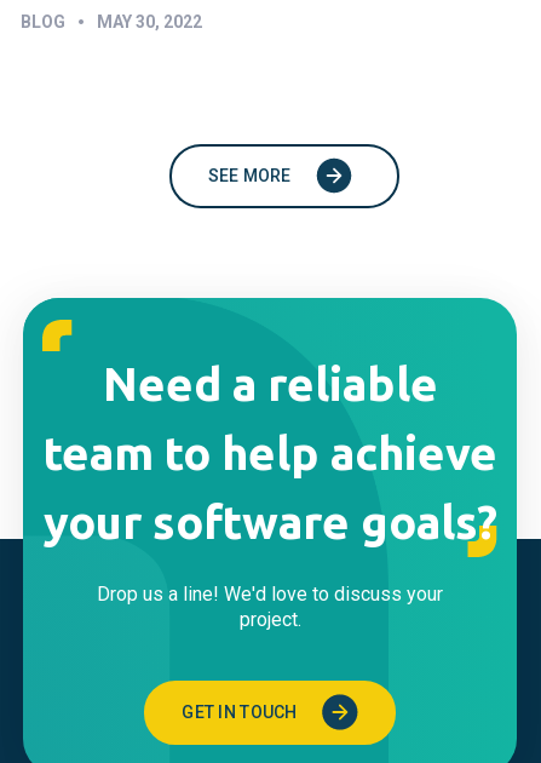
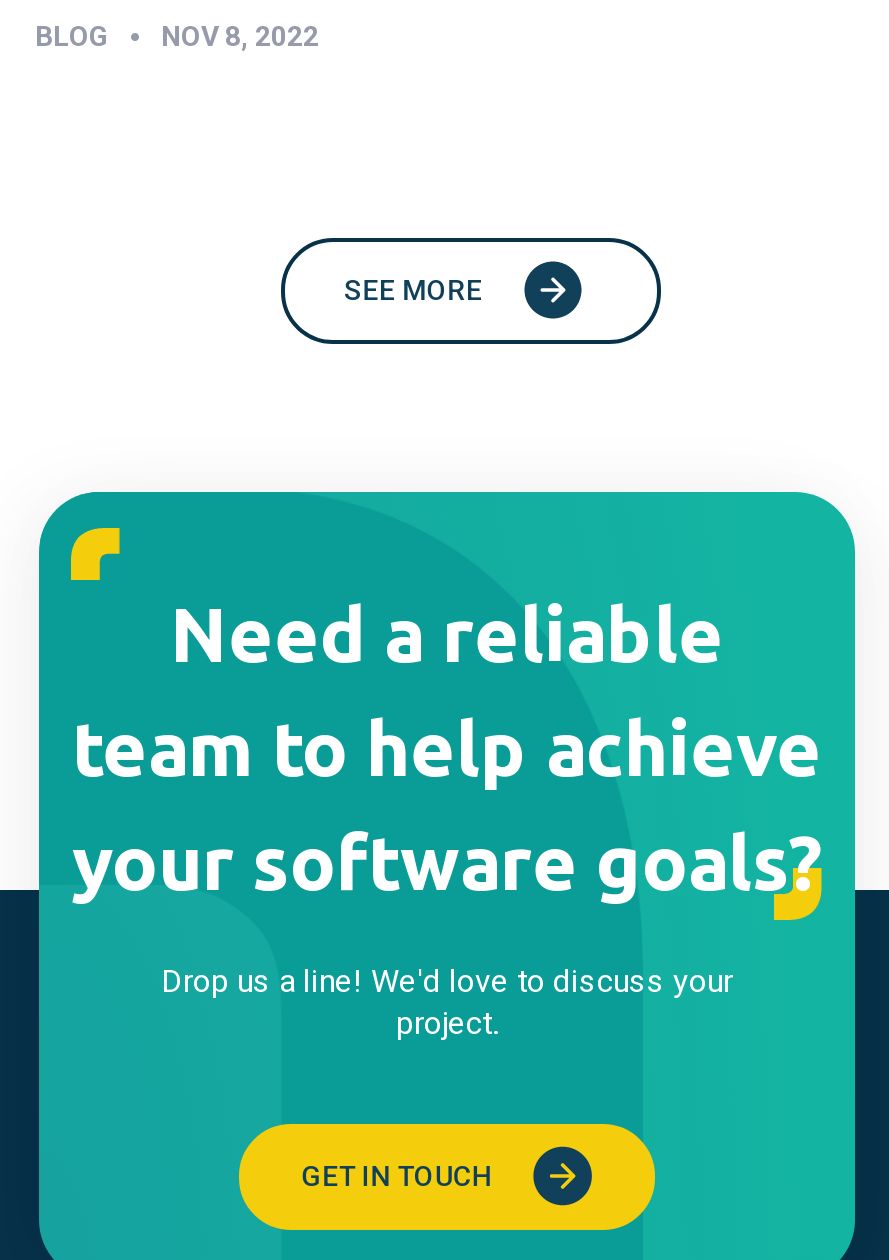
- MAY 30, 2022
+ NOV 8, 2022
